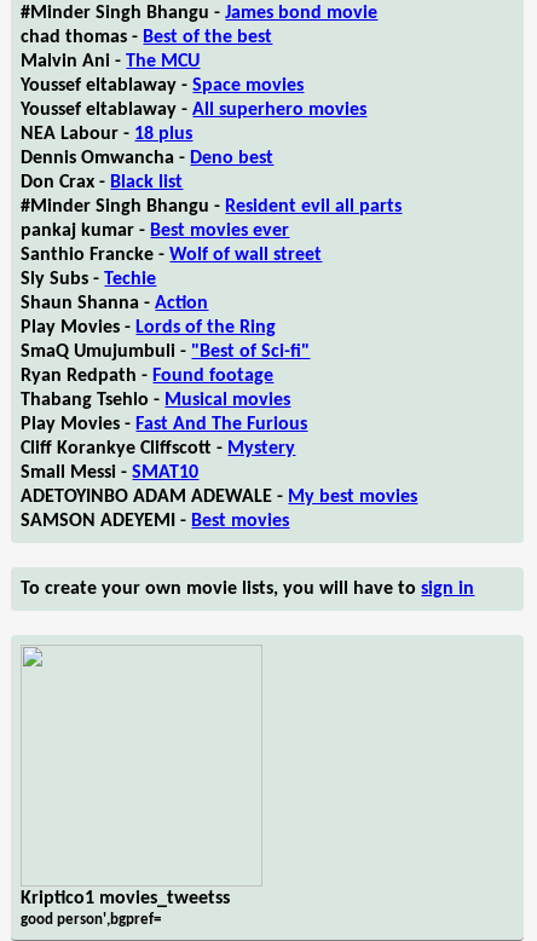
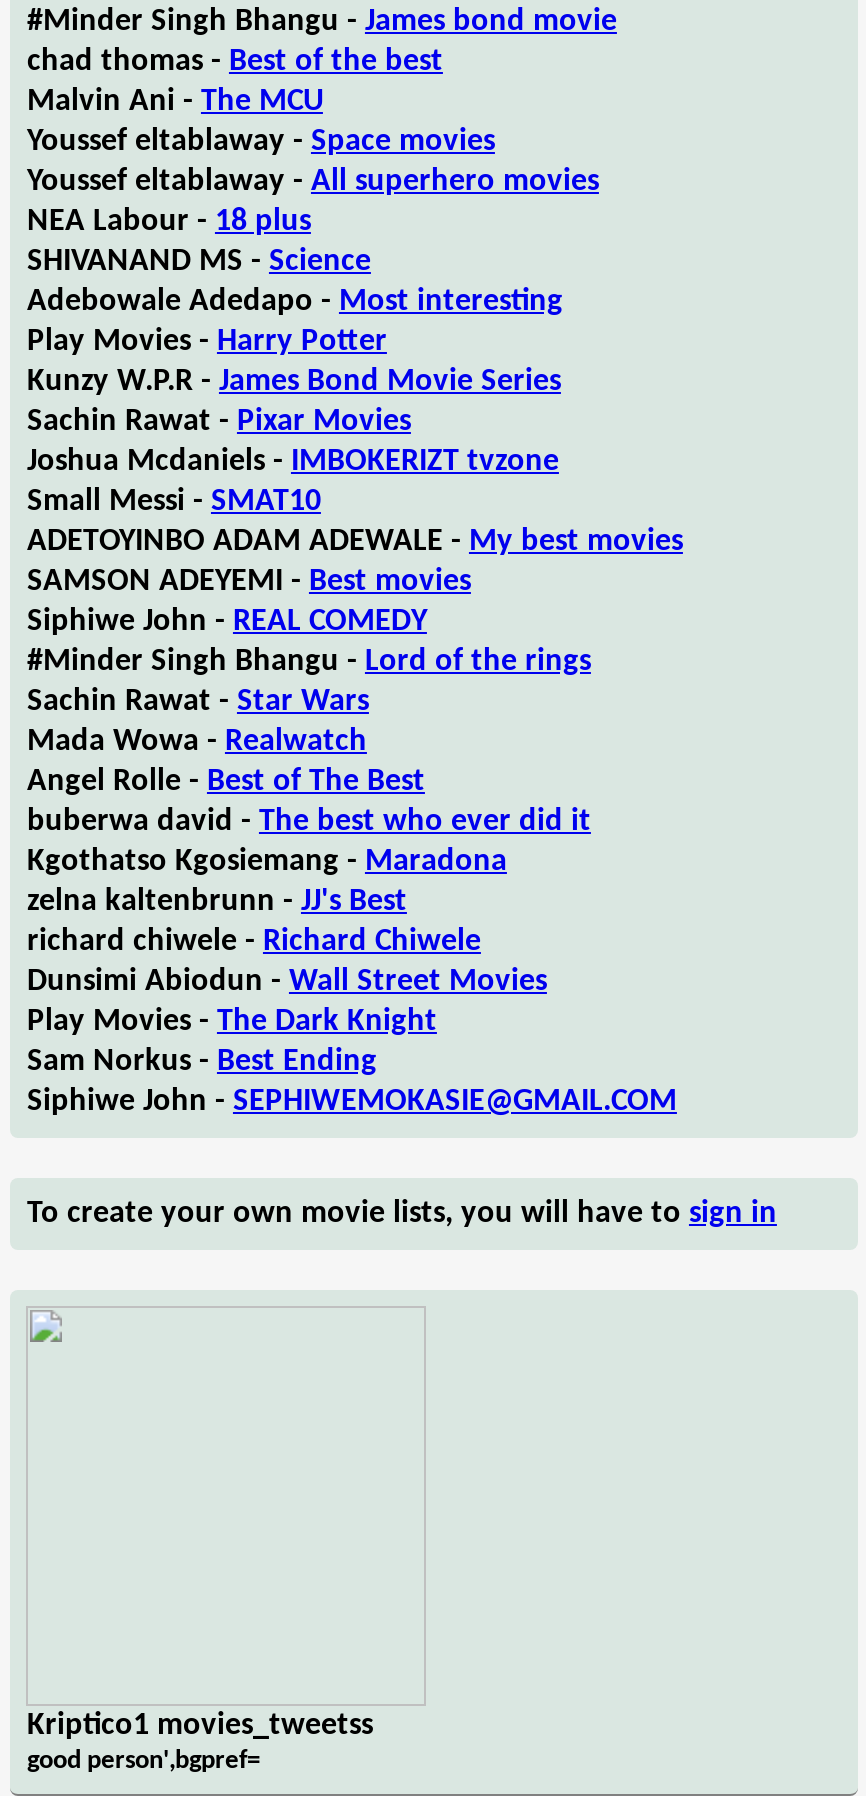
- Dennis Omwancha - Deno best
- Don Crax - Black list
- #Minder Singh Bhangu - Resident evil all parts
- pankaj kumar - Best movies ever
- Santhio Francke - Wolf of wall street
- Sly Subs - Techie
- Shaun Shanna - Action
- Play Movies - Lords of the Ring
- SmaQ Umujumbuli - "Best of Sci-fi"
- Ryan Redpath - Found footage
- Thabang Tsehlo - Musical movies
- Play Movies - Fast And The Furious
- Cliff Korankye Cliffscott - Mystery
+ SHIVANAND MS - Science
+ Adebowale Adedapo - Most interesting
+ Play Movies - Harry Potter
+ Kunzy W.P.R - James Bond Movie Series
+ Sachin Rawat - Pixar Movies
+ Joshua Mcdaniels - IMBOKERIZT tvzone

moved up: Small Messi - SMAT10 | ADETOYINBO ADAM ADEWALE - My best movies | SAMSON ADEYEMI - Best movies

+ Siphiwe John - REAL COMEDY
+ #Minder Singh Bhangu - Lord of the rings
+ Sachin Rawat - Star Wars
+ Mada Wowa - Realwatch
+ Angel Rolle - Best of The Best
+ buberwa david - The best who ever did it
+ Kgothatso Kgosiemang - Maradona
+ zelna kaltenbrunn - JJ's Best
+ richard chiwele - Richard Chiwele
+ Dunsimi Abiodun - Wall Street Movies
+ Play Movies - The Dark Knight
+ Sam Norkus - Best Ending
+ Siphiwe John - SEPHIWEMOKASIE@GMAIL.COM
